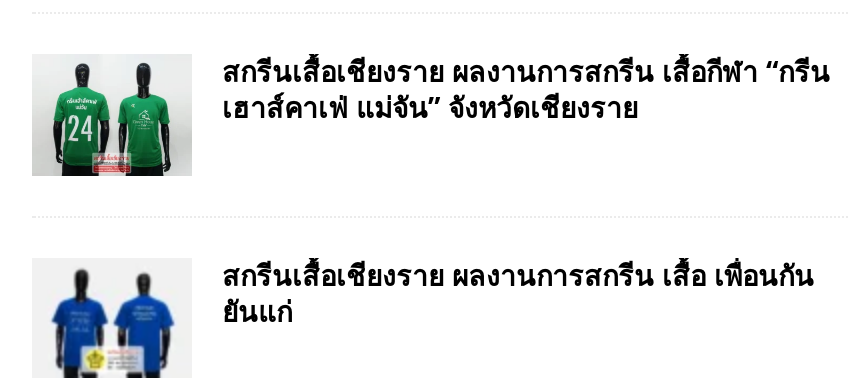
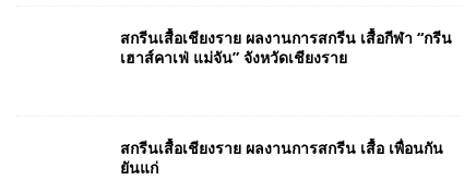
- [image]

- [image]
